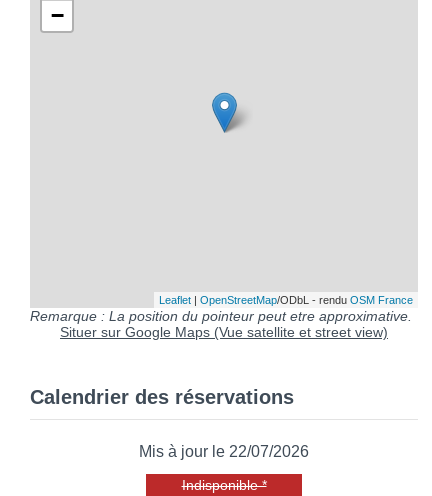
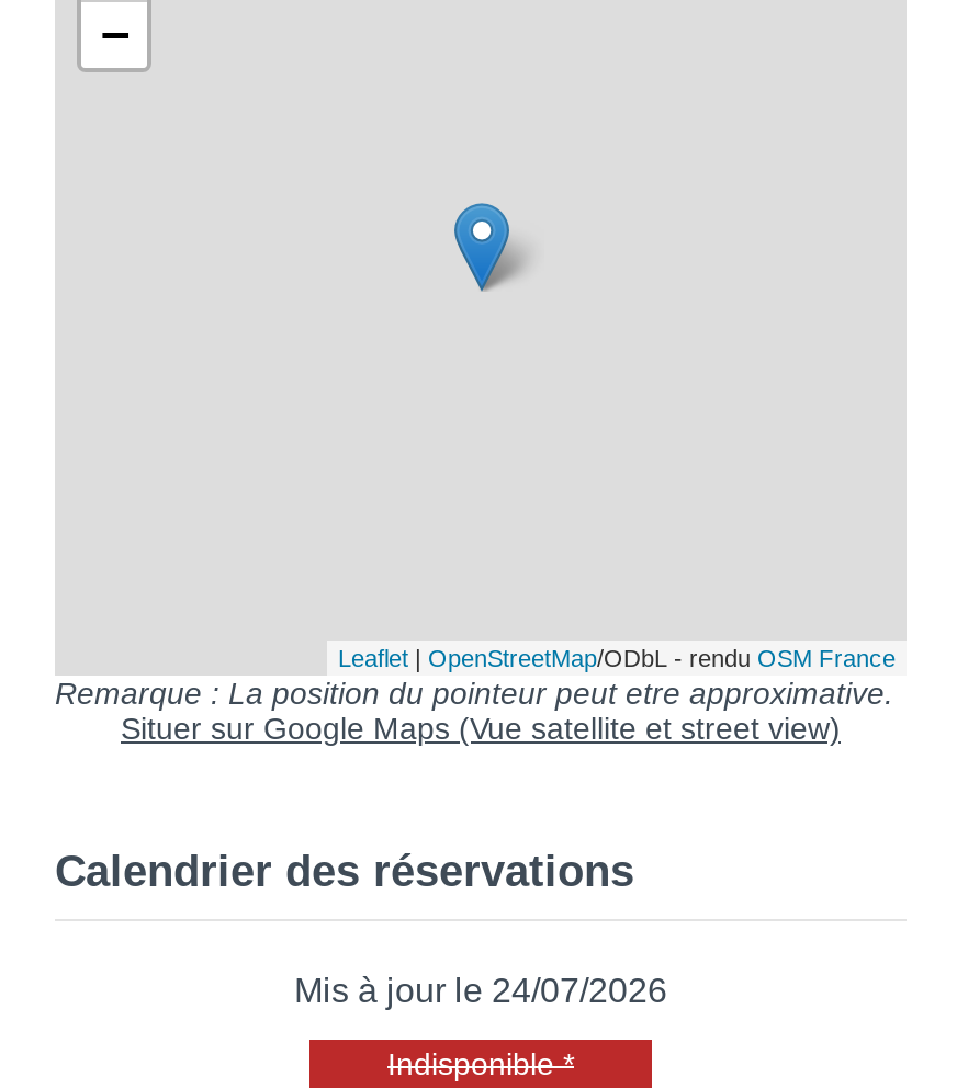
- Mis à jour le 22/07/2026
+ Mis à jour le 24/07/2026
